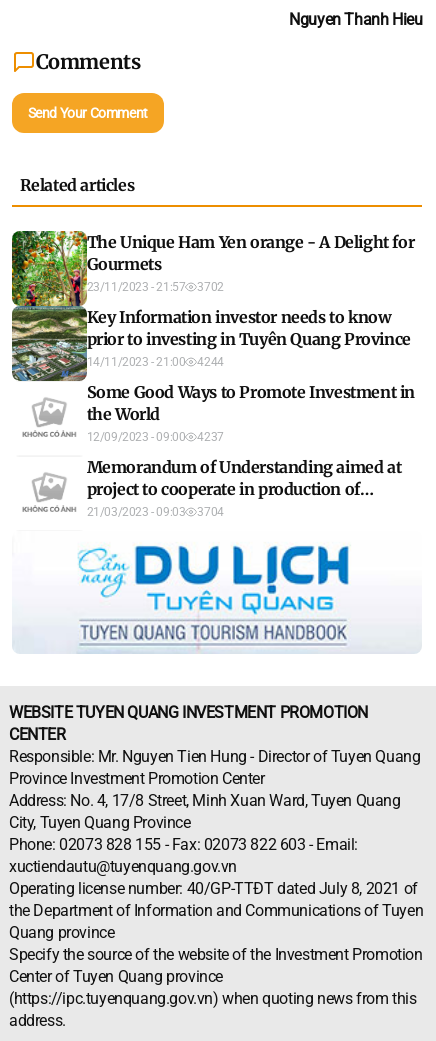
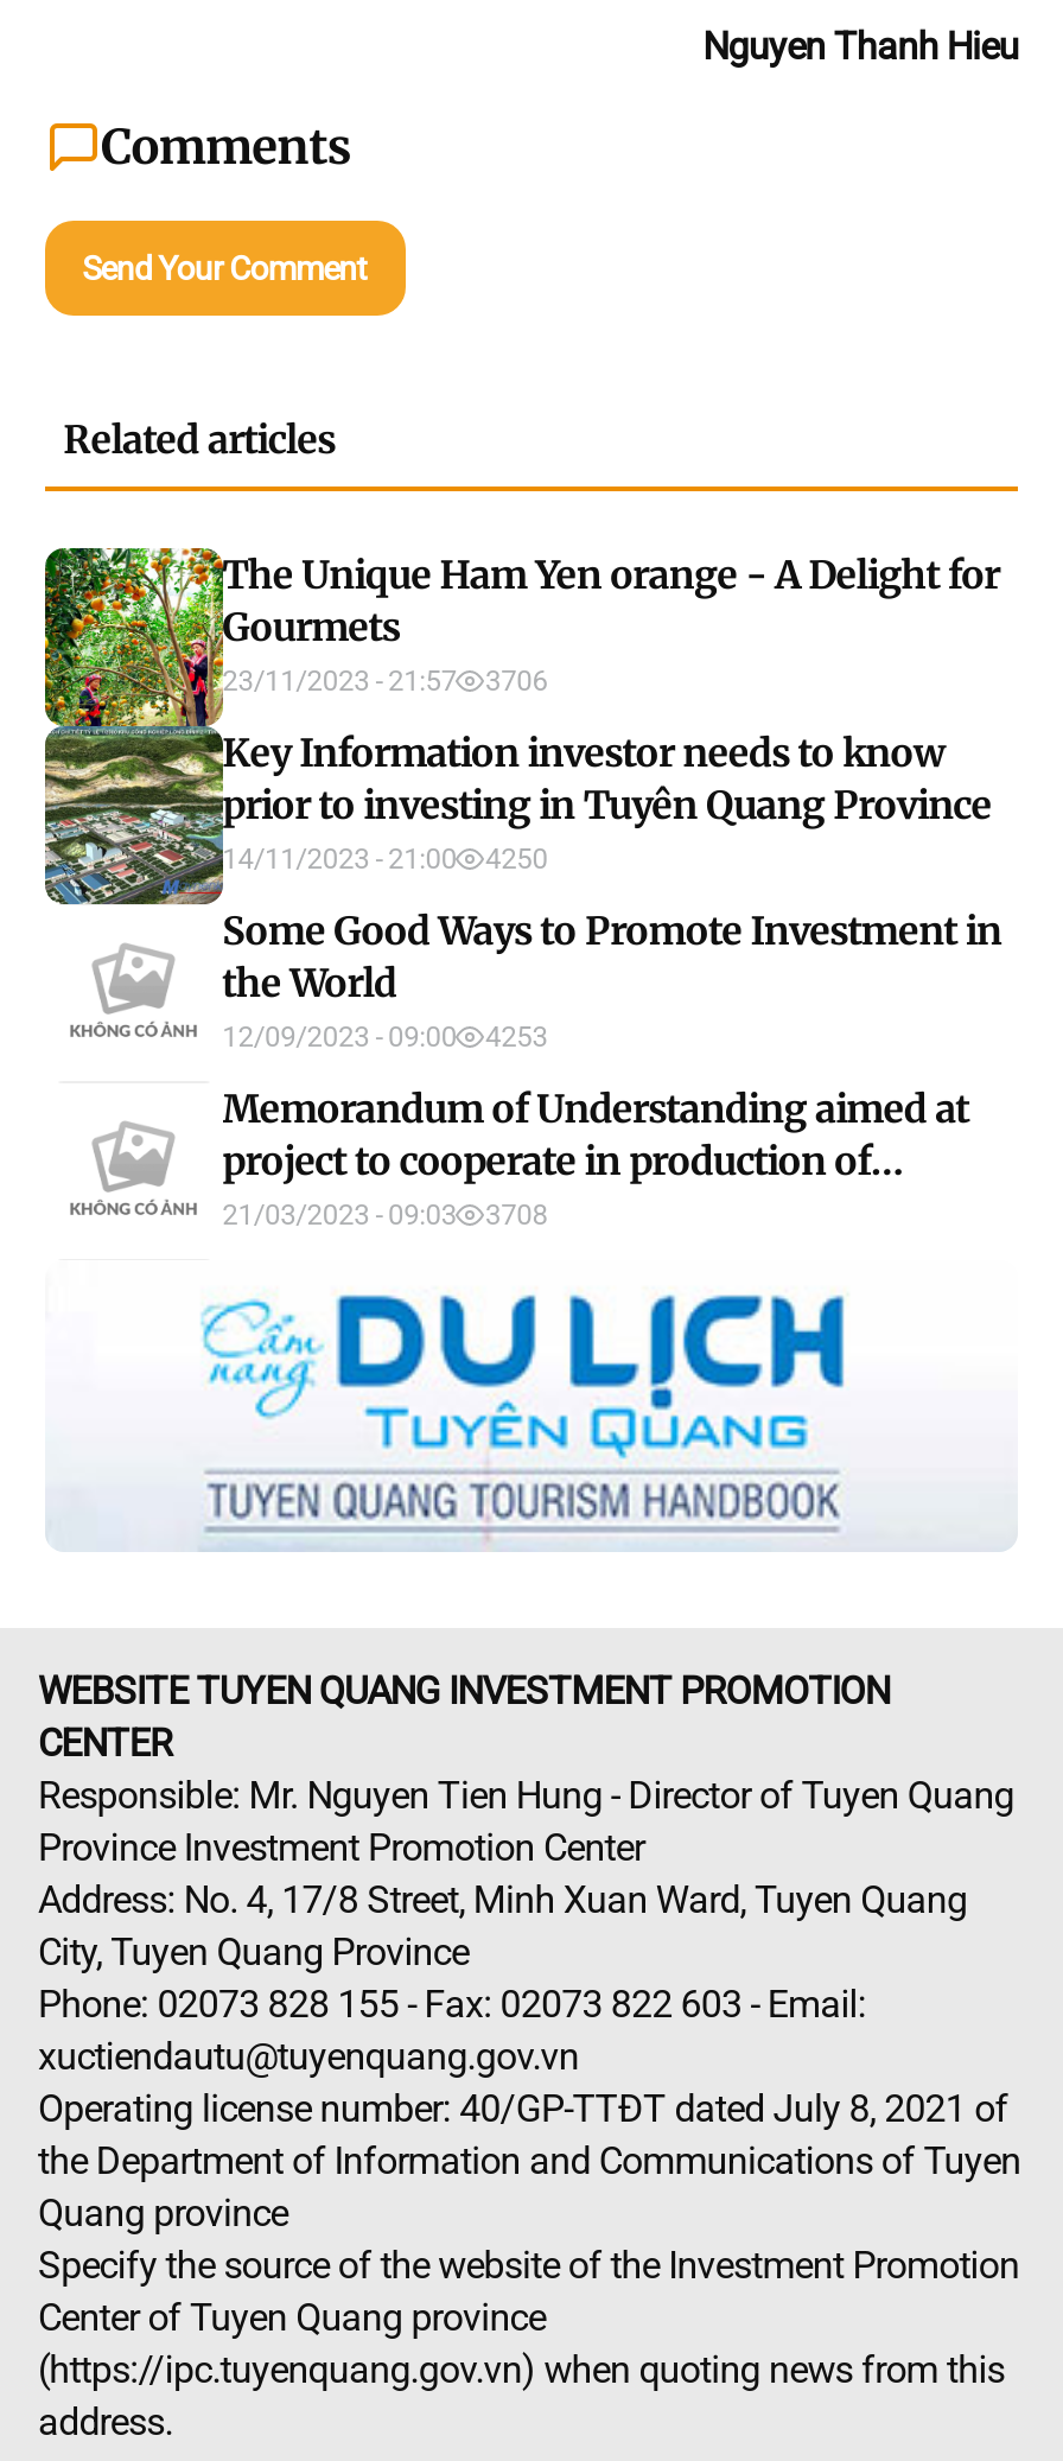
- 23/11/2023 - 21:57 3702
+ 23/11/2023 - 21:57 3706

- 4244
+ 4250

- 12/09/2023 - 09:00 4237
+ 12/09/2023 - 09:00 4253

- 3704
+ 3708
